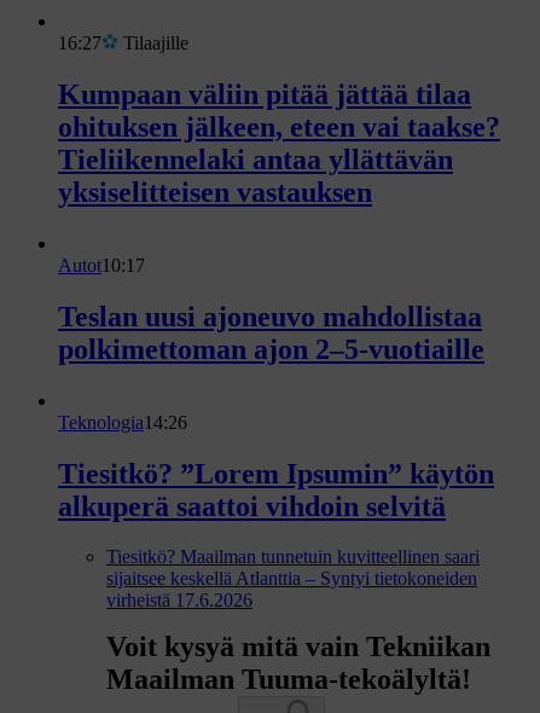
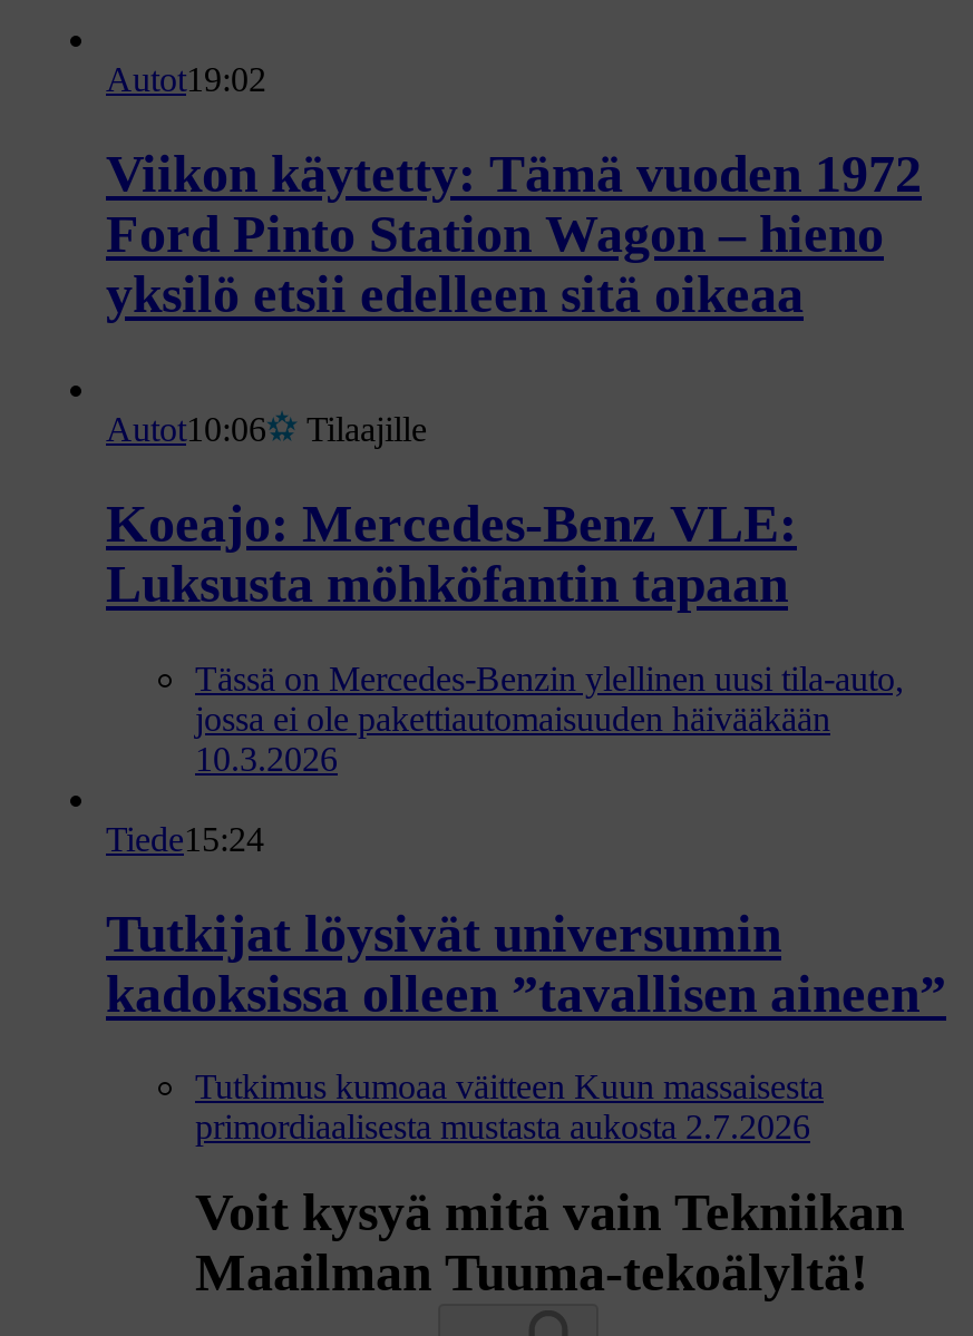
- 16:27
+ Autot19:02
+ Viikon käytetty: Tämä vuoden 1972
+ Ford Pinto Station Wagon – hieno
+ yksilö etsii edelleen sitä oikeaa
+ Autot10:06

moved down: Tilaajille

- Kumpaan väliin pitää jättää tilaa
- ohituksen jälkeen, eteen vai taakse?
- Tieliikennelaki antaa yllättävän
- yksiselitteisen vastauksen
- Autot10:17
- Teslan uusi ajoneuvo mahdollistaa
- polkimettoman ajon 2–5-vuotiaille
- Teknologia 14:26
- Tiesitkö? ”Lorem Ipsumin” käytön
- alkuperä saattoi vihdoin selvitä
- Tiesitkö? Maailman tunnetuin kuvitteellinen saari
- sijaitsee keskellä Atlanttia – Syntyi tietokoneiden
- virheistä 17.6.2026
+ Koeajo: Mercedes-Benz VLE:
+ Luksusta möhköfantin tapaan
+ Tässä on Mercedes-Benzin ylellinen uusi tila-auto,
+ jossa ei ole pakettiautomaisuuden häivääkään
+ 10.3.2026
+ Tiede15:24
+ Tutkijat löysivät universumin
+ kadoksissa olleen ”tavallisen aineen”
+ Tutkimus kumoaa väitteen Kuun massaisesta
+ primordiaalisesta mustasta aukosta 2.7.2026
